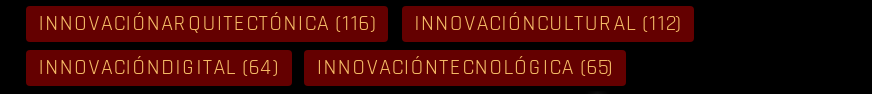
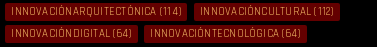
- INNOVACIÓNARQUITECTÓNICA (116)
+ INNOVACIÓNARQUITECTÓNICA (114)

- INNOVACIÓNTECNOLÓGICA (65)
+ INNOVACIÓNTECNOLÓGICA (64)
